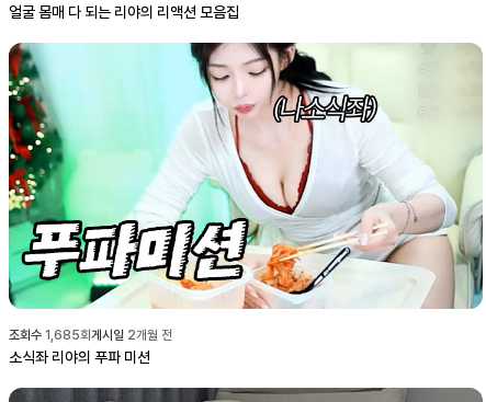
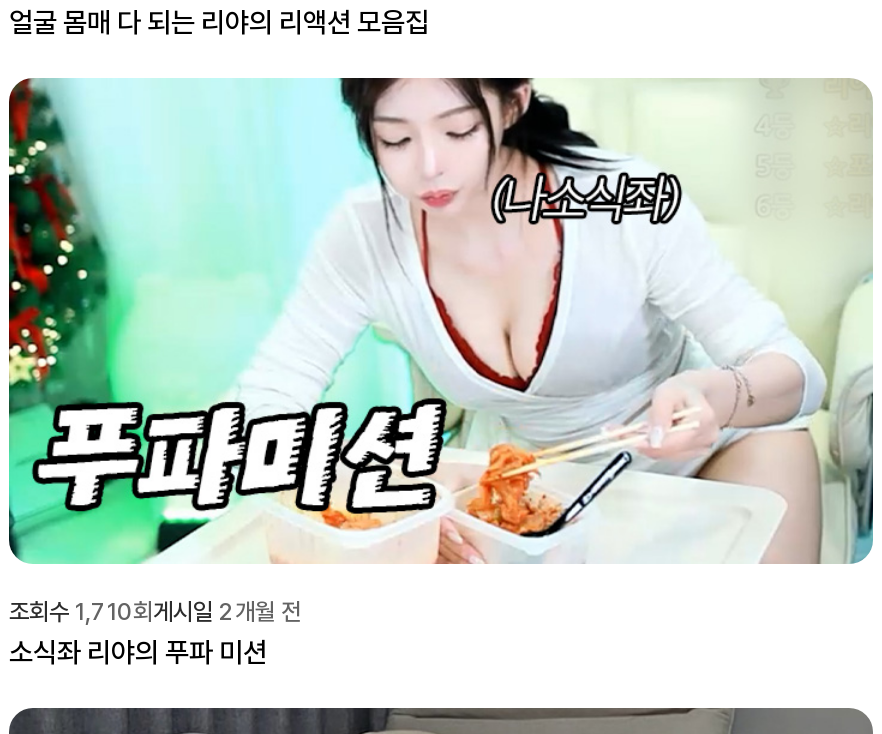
- 조회수 1,685회게시일 2개월 전
+ 조회수 1,710회게시일 2개월 전
